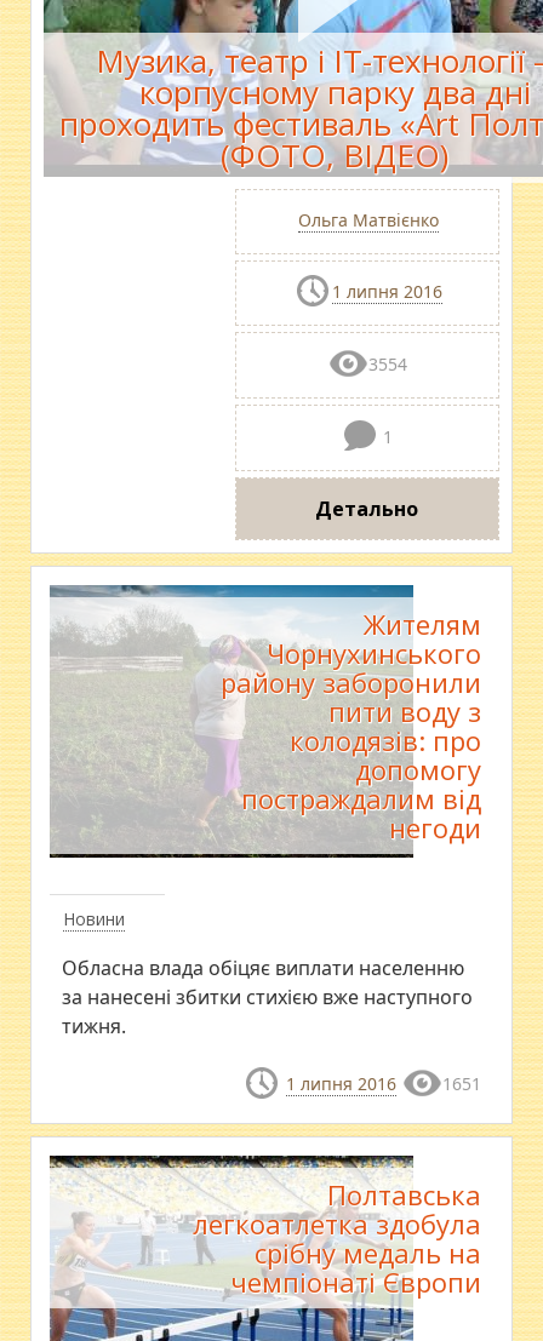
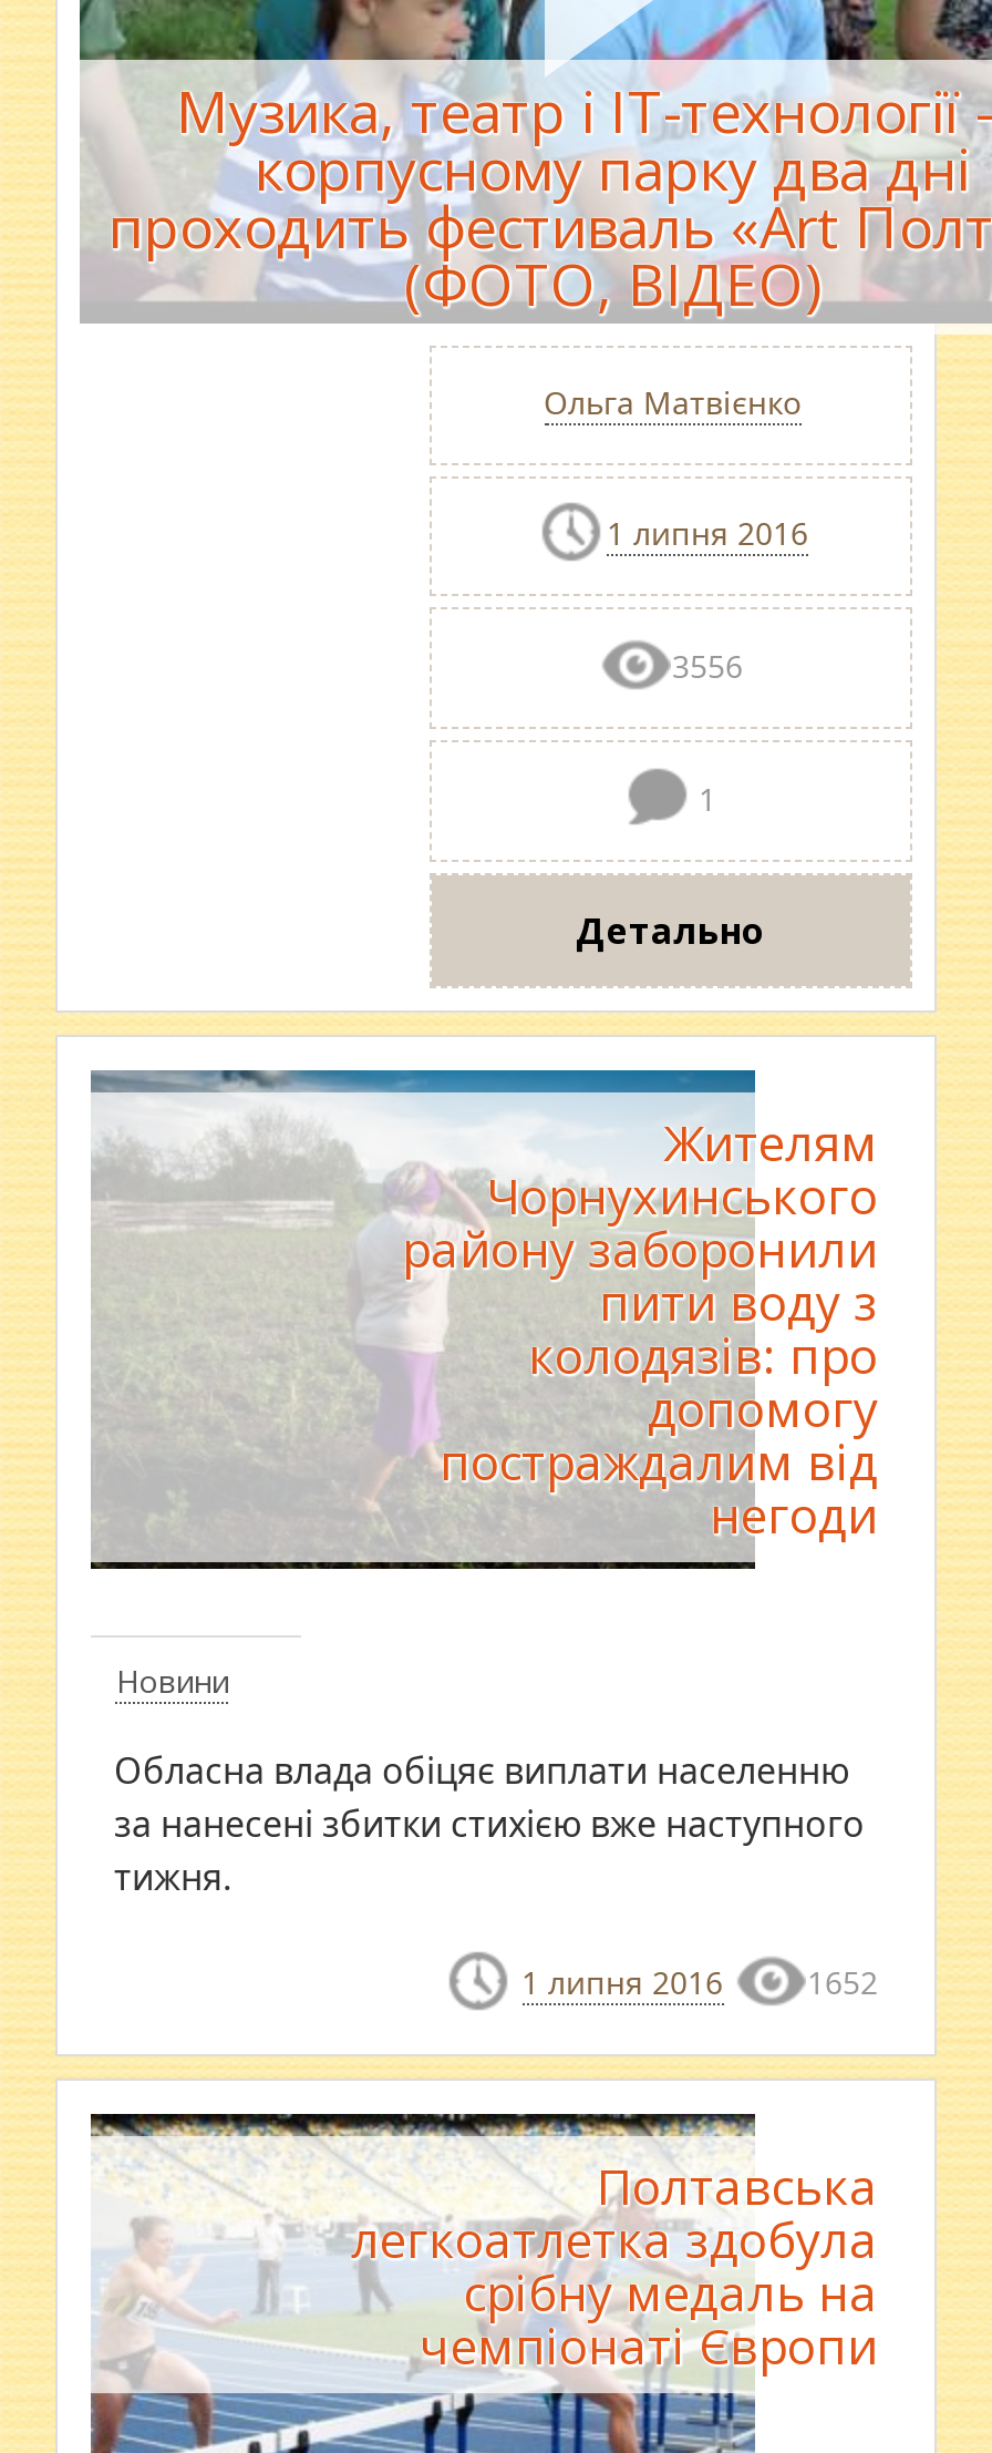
- 3554
+ 3556

- 1 липня 2016 1651
+ 1 липня 2016 1652
